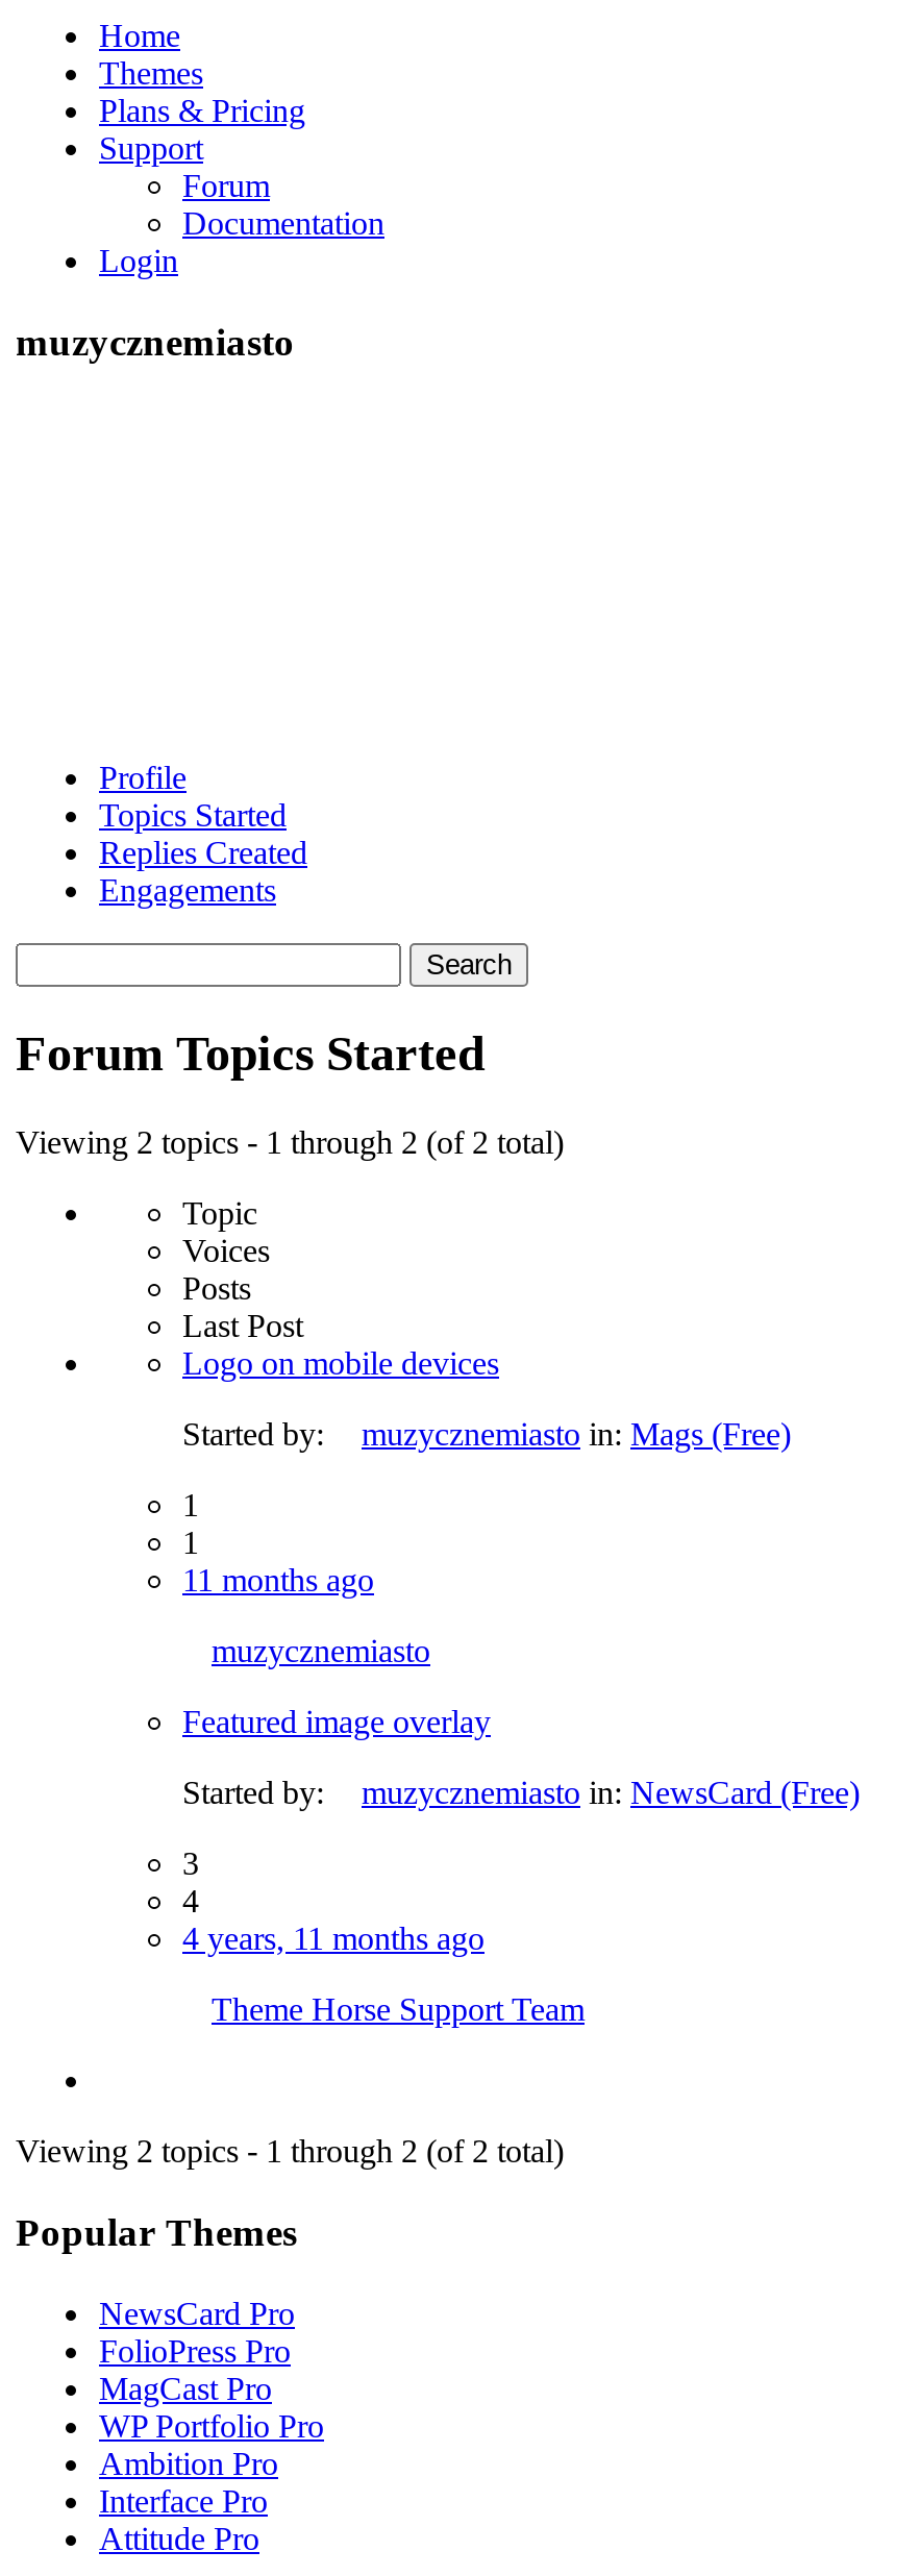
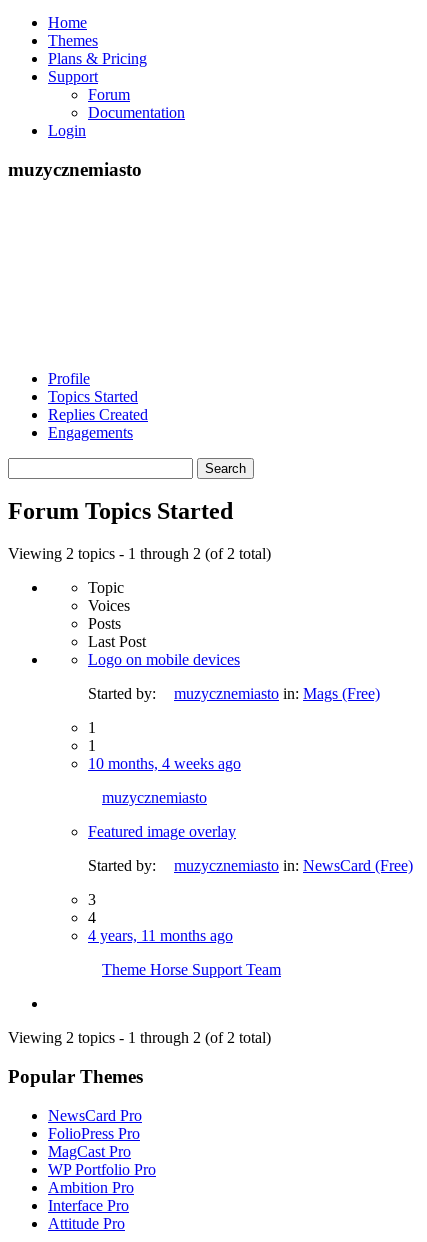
- 11 months ago
+ 10 months, 4 weeks ago
